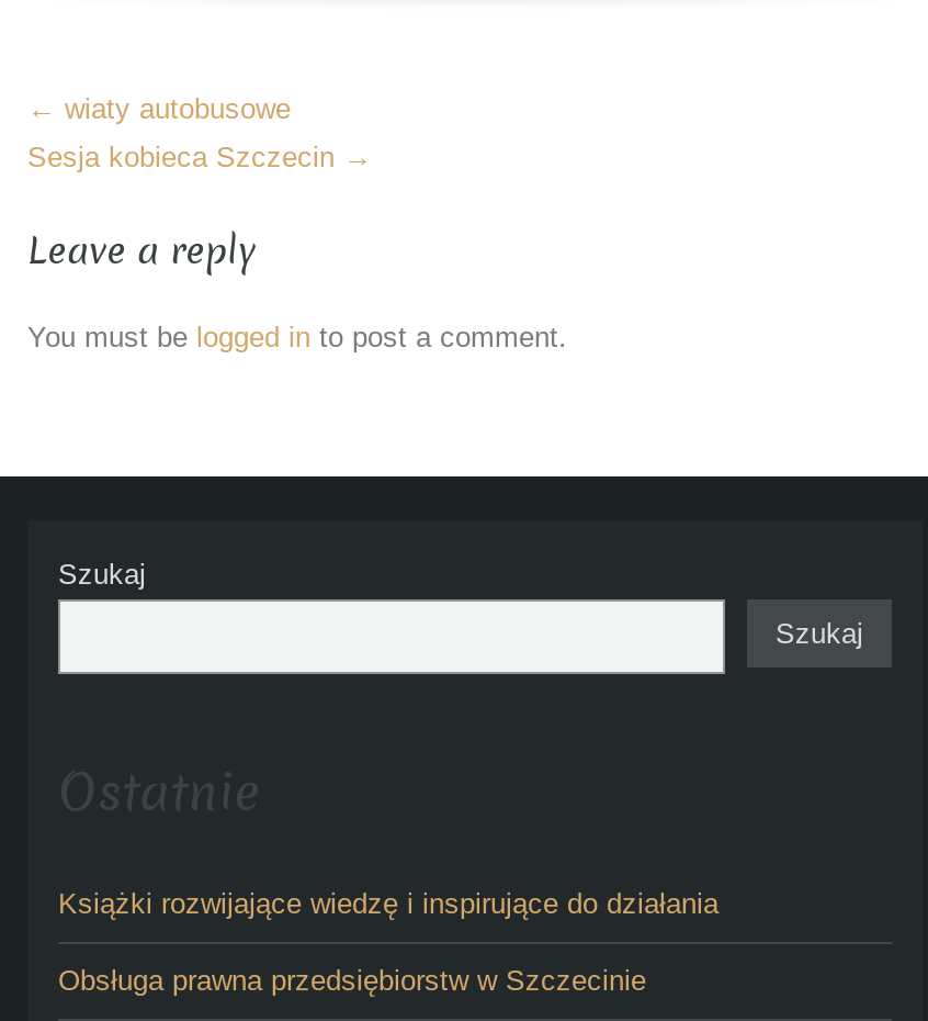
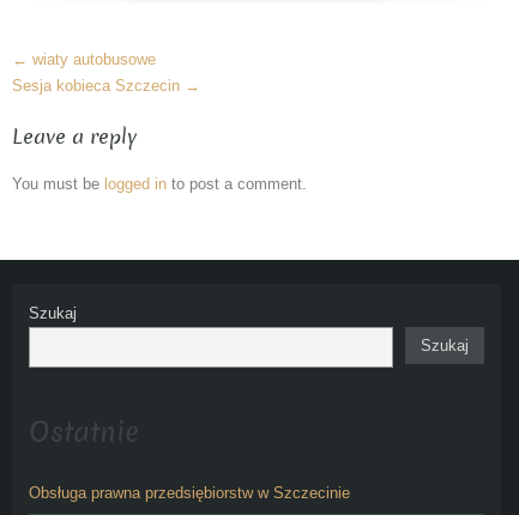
- Książki rozwijające wiedzę i inspirujące do działania
